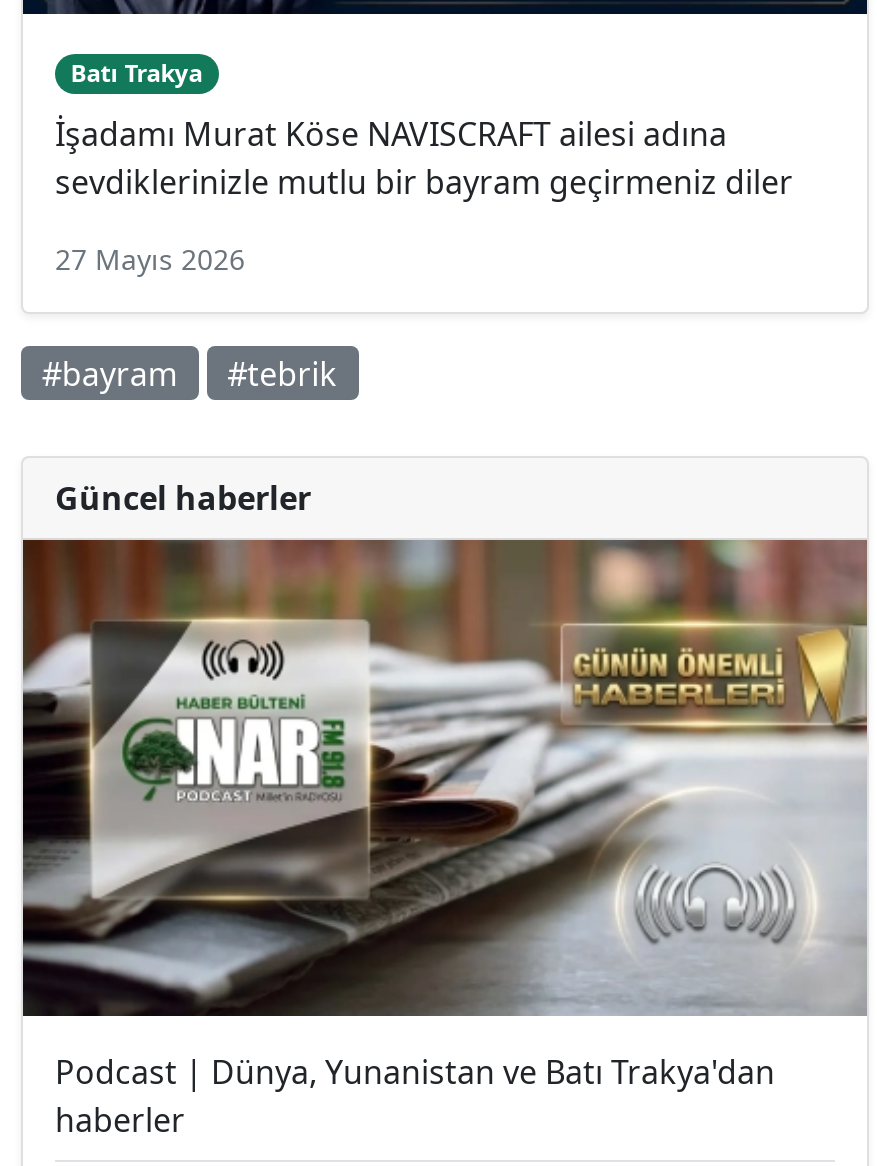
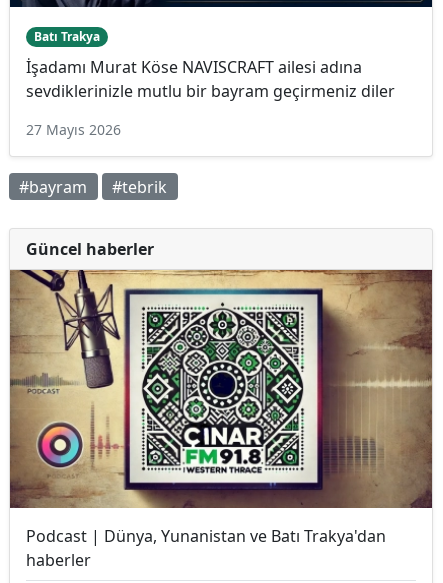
- [image]
+ [image]
